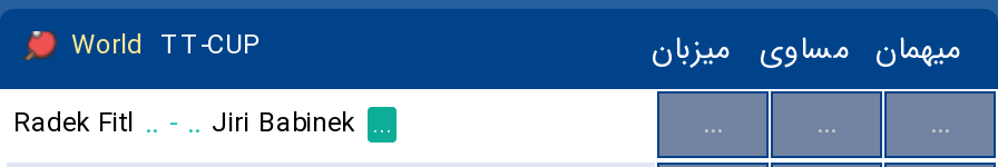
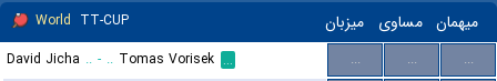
- Radek Fitl .. - .. Jiri Babinek ...
+ David Jicha .. - .. Tomas Vorisek ...
